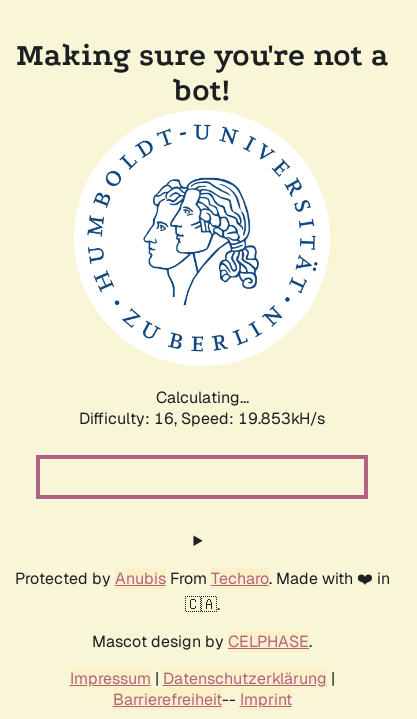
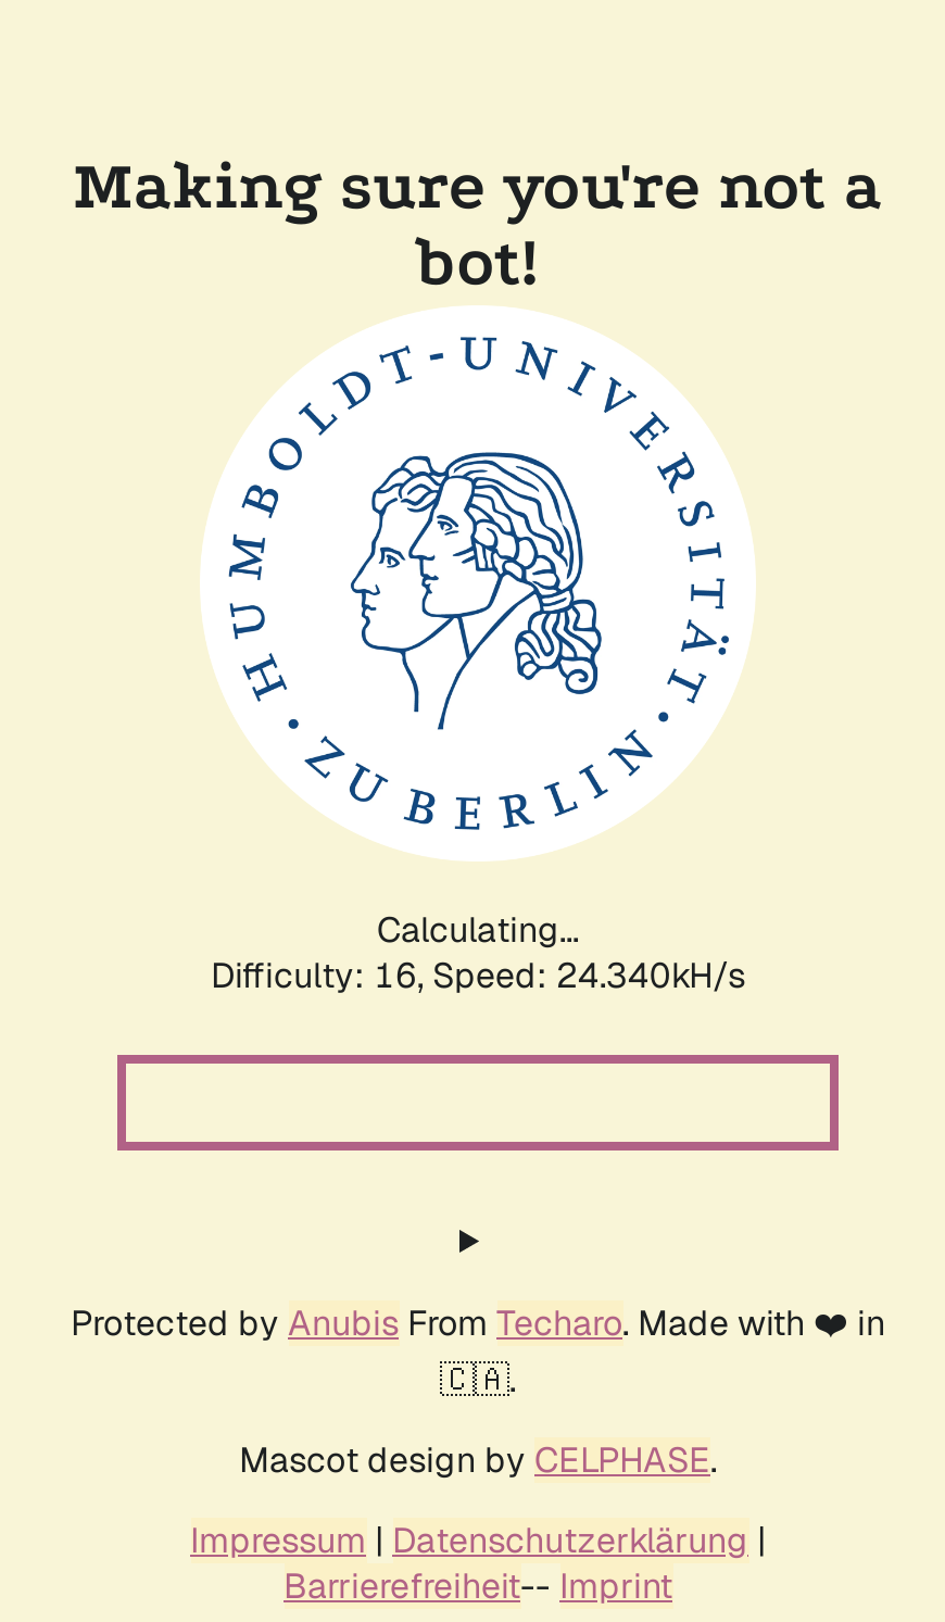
- Difficulty: 16, Speed: 19.853kH/s
+ Difficulty: 16, Speed: 24.340kH/s
